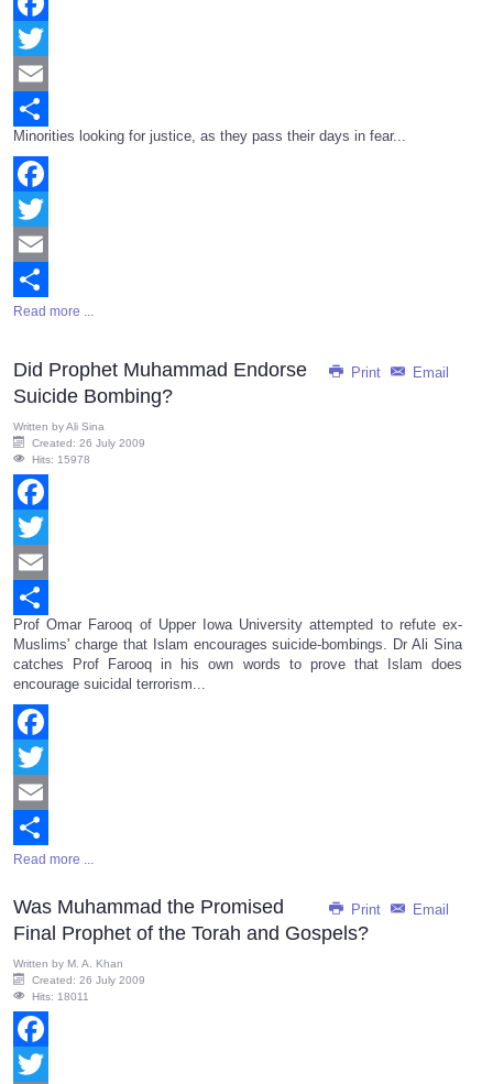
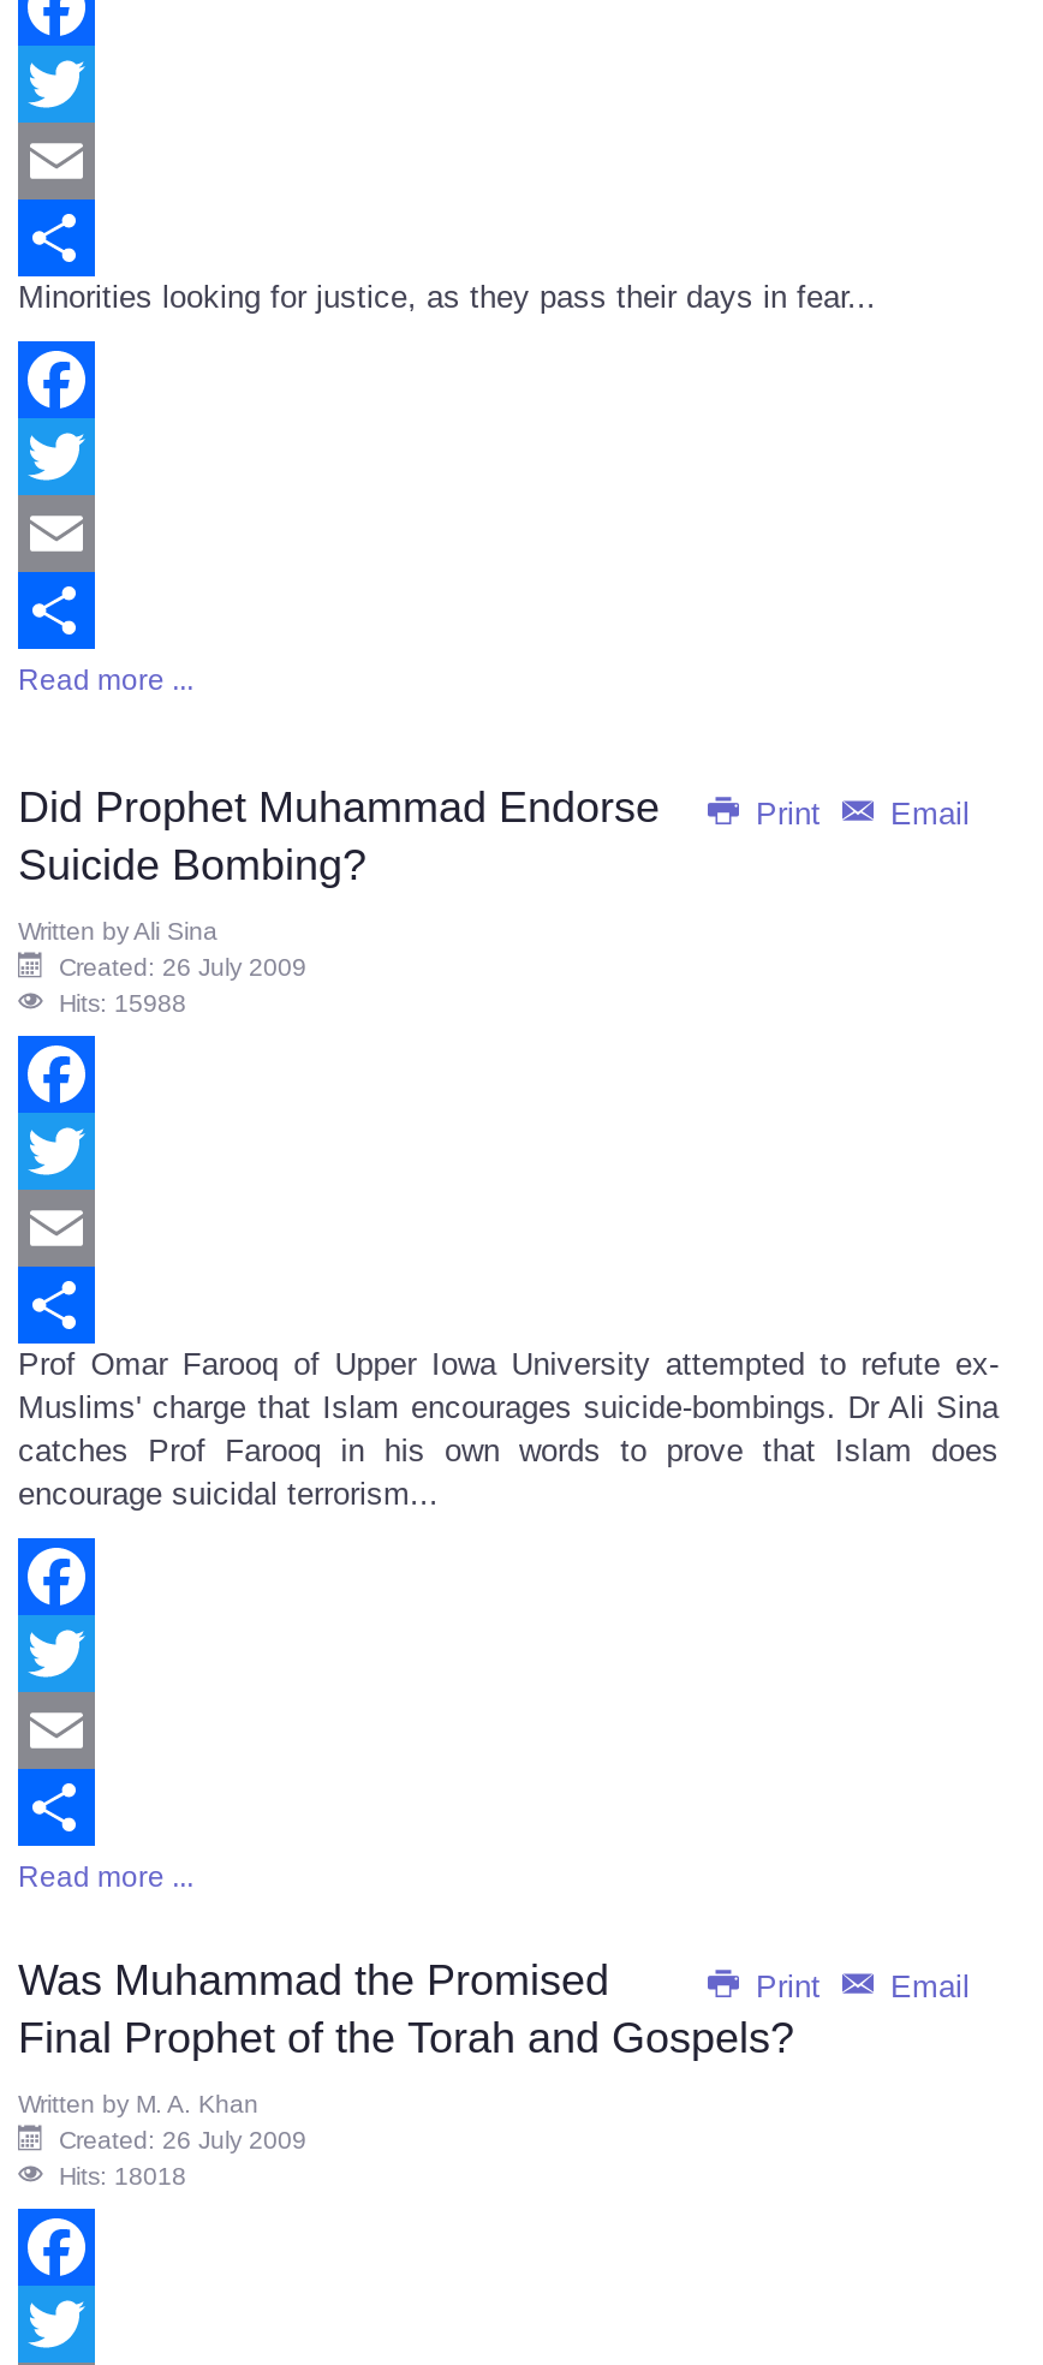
- Hits: 15978
+ Hits: 15988

- Hits: 18011
+ Hits: 18018
